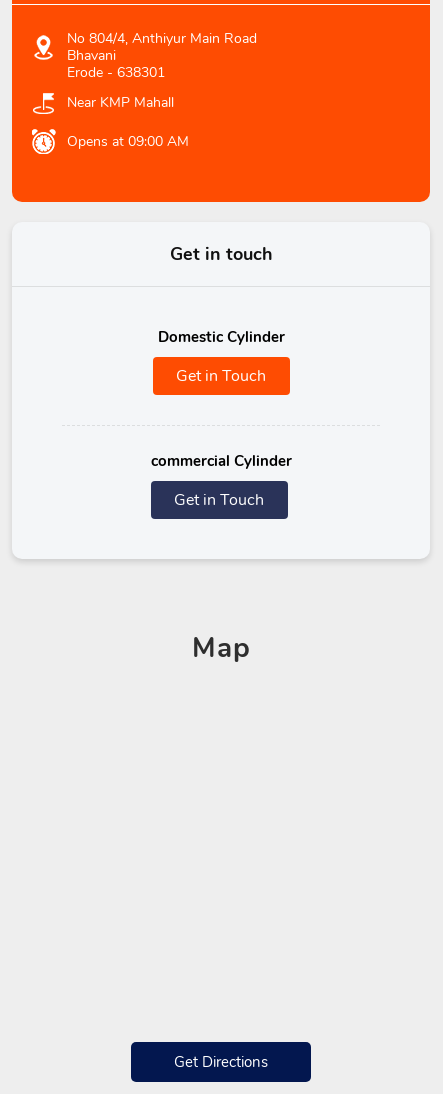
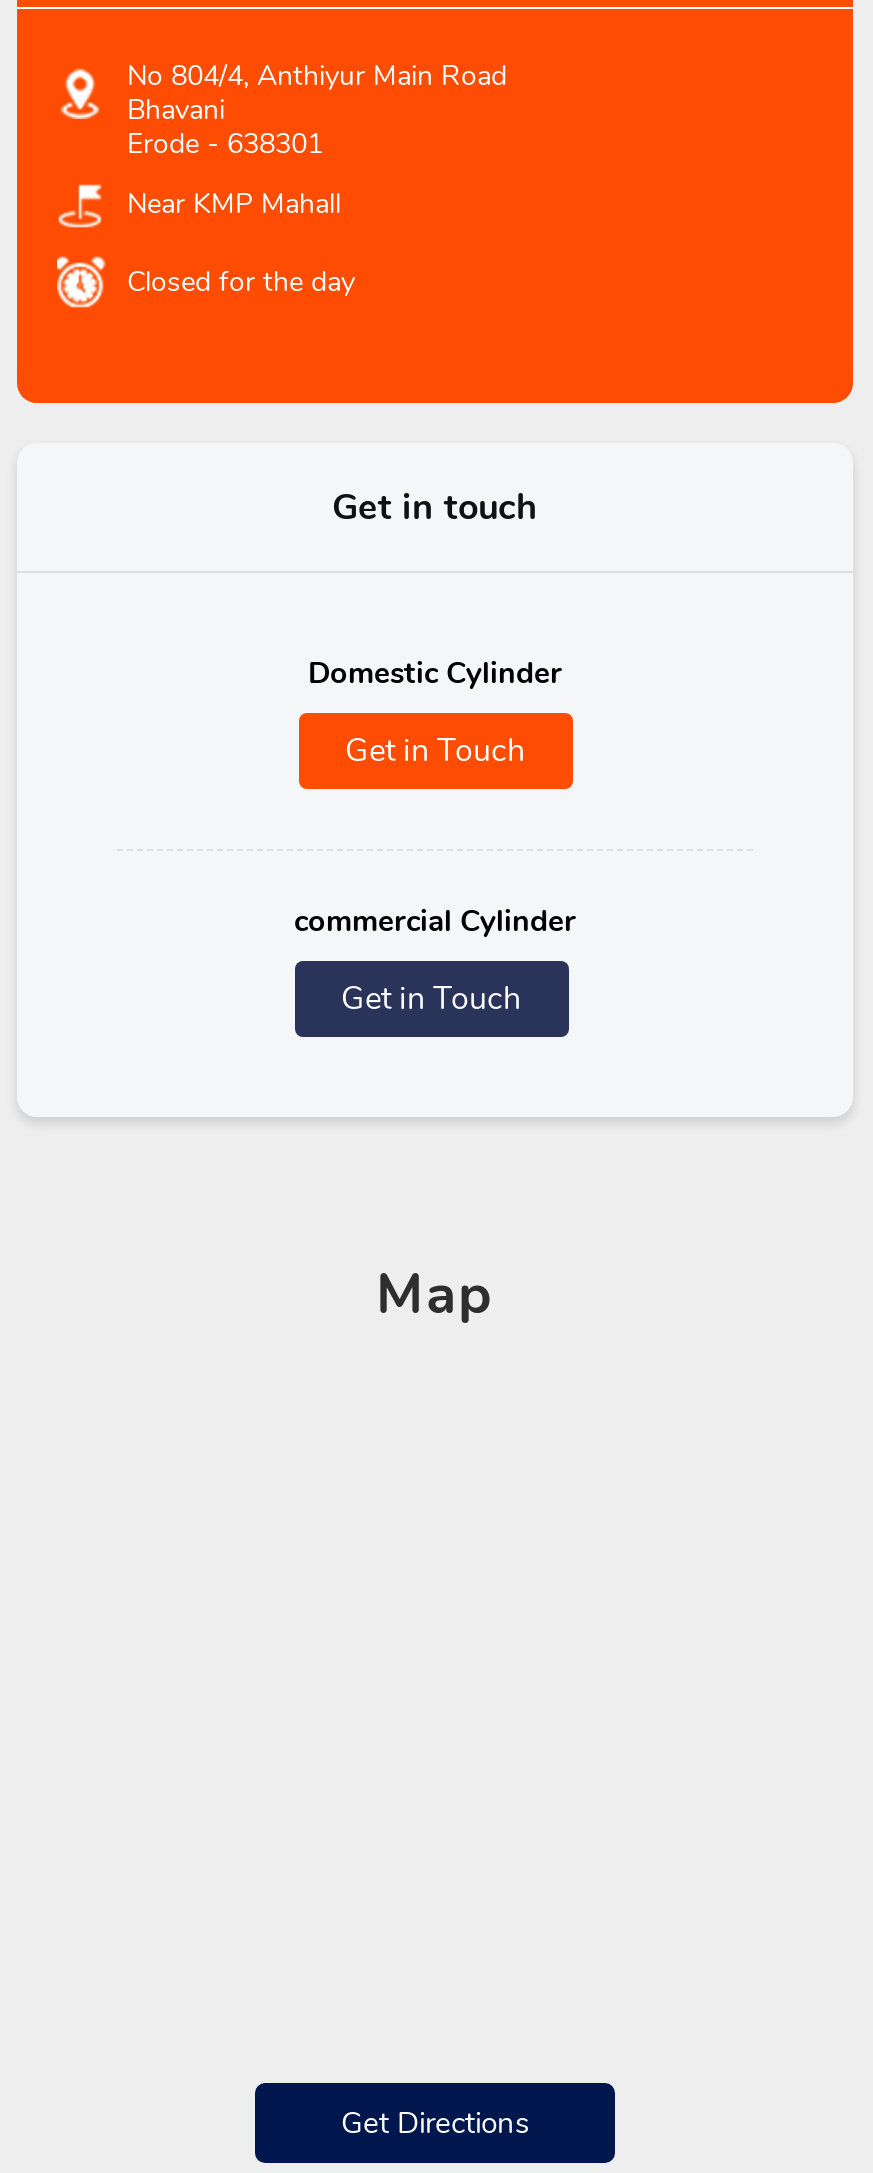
- Opens at 09:00 AM
+ Closed for the day
